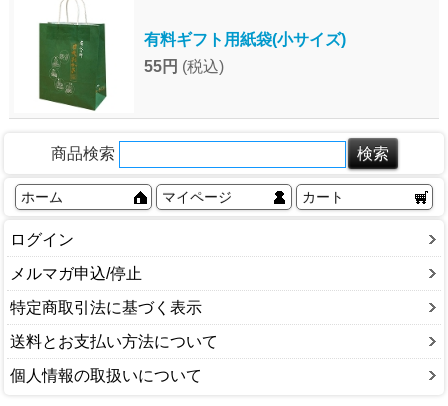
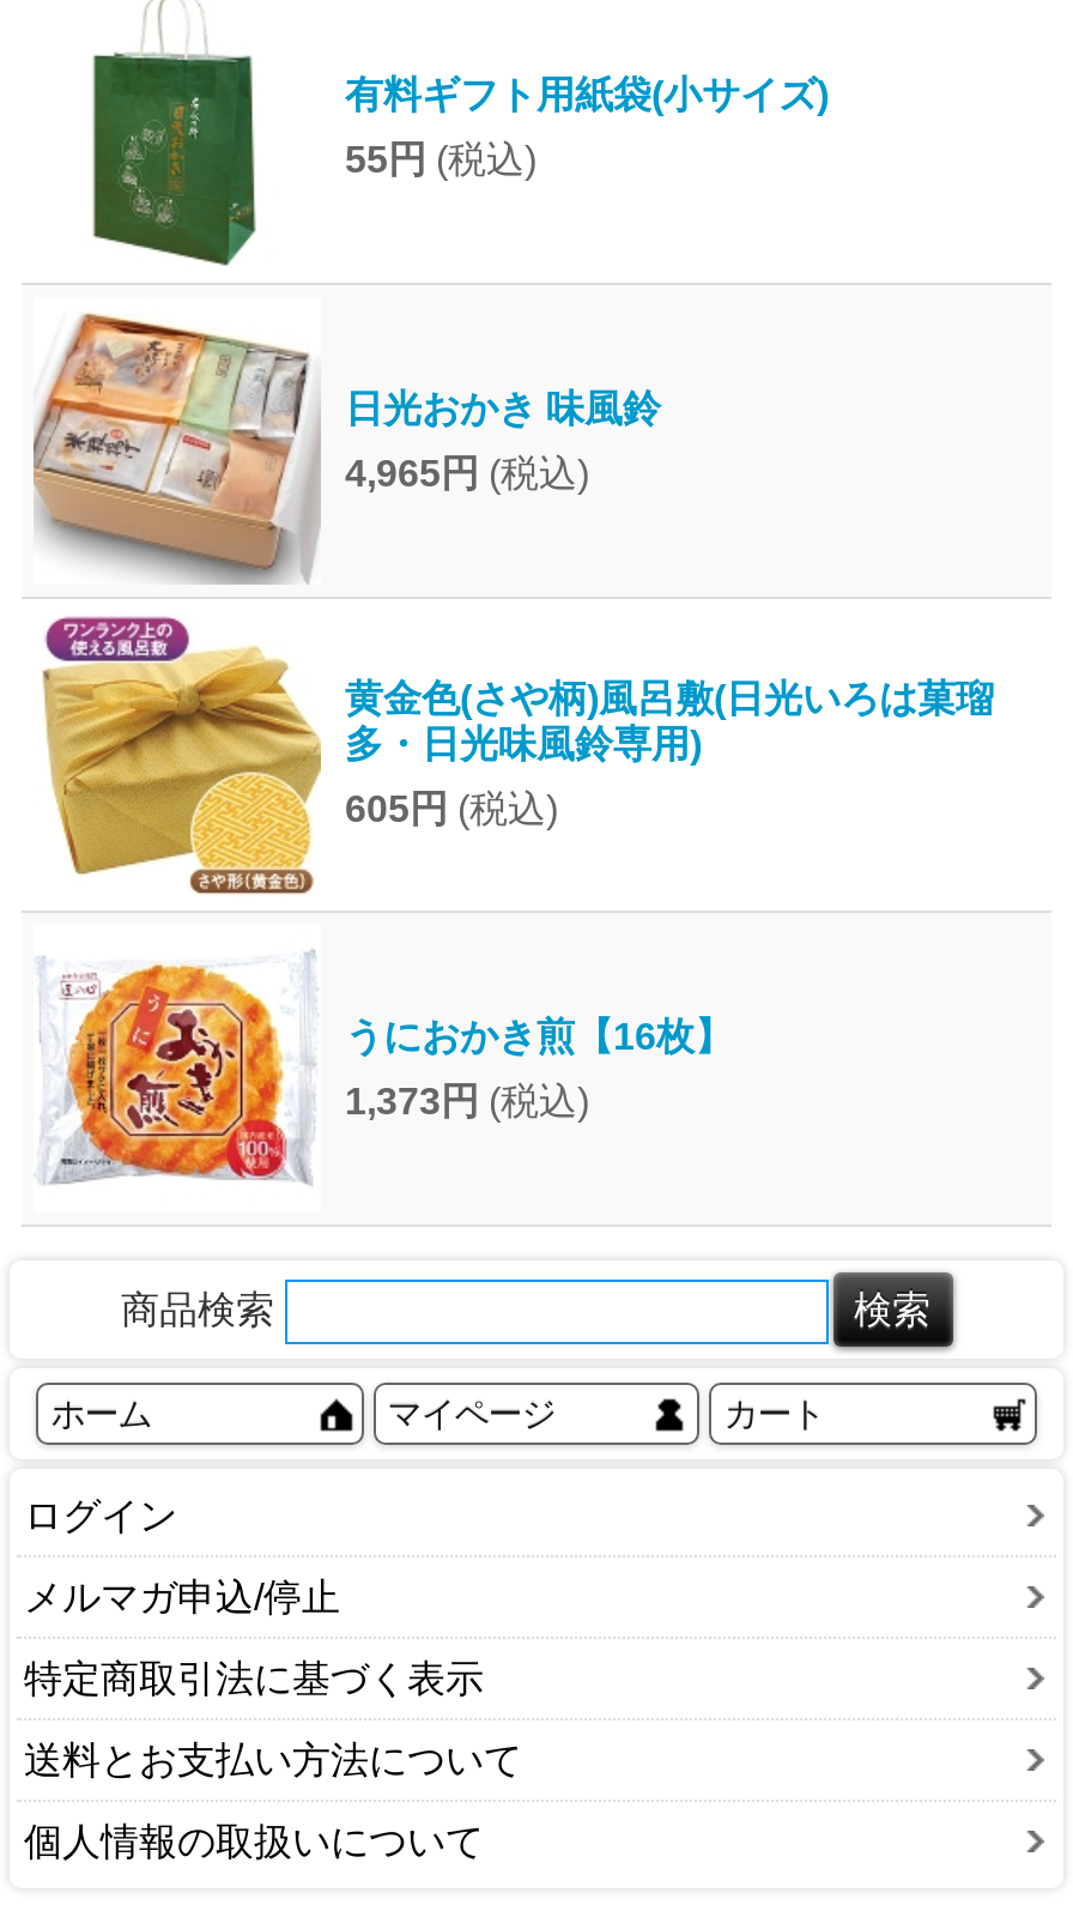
+ [image]
+ 日光おかき 味風鈴
+ 4,965円 (税込)

+ [image]
+ うにおかき煎【16枚】
+ 1,373円 (税込)

+ [image]
+ 黄金色(さや柄)風呂敷(日光いろは菓瑠
+ 多・日光味風鈴専用)
+ 605円 (税込)
